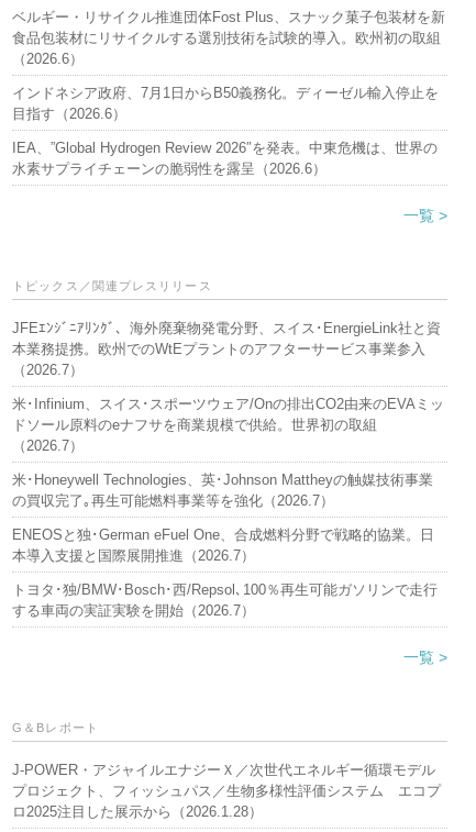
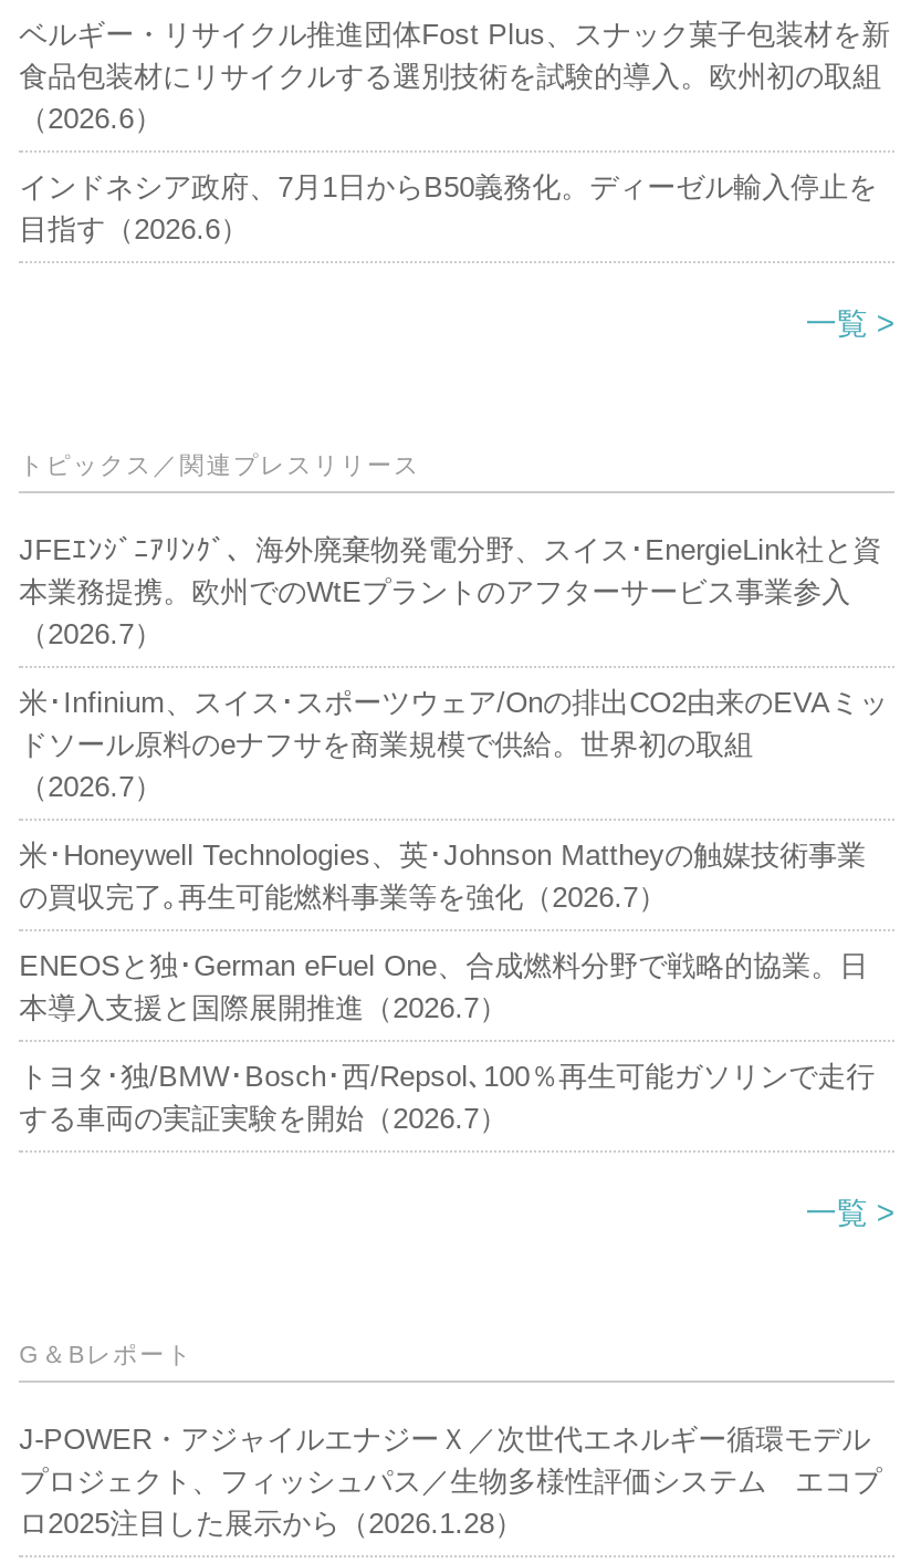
- IEA、”Global Hydrogen Review 2026″を発表。中東危機は、世界の
- 水素サプライチェーンの脆弱性を露呈（2026.6）
